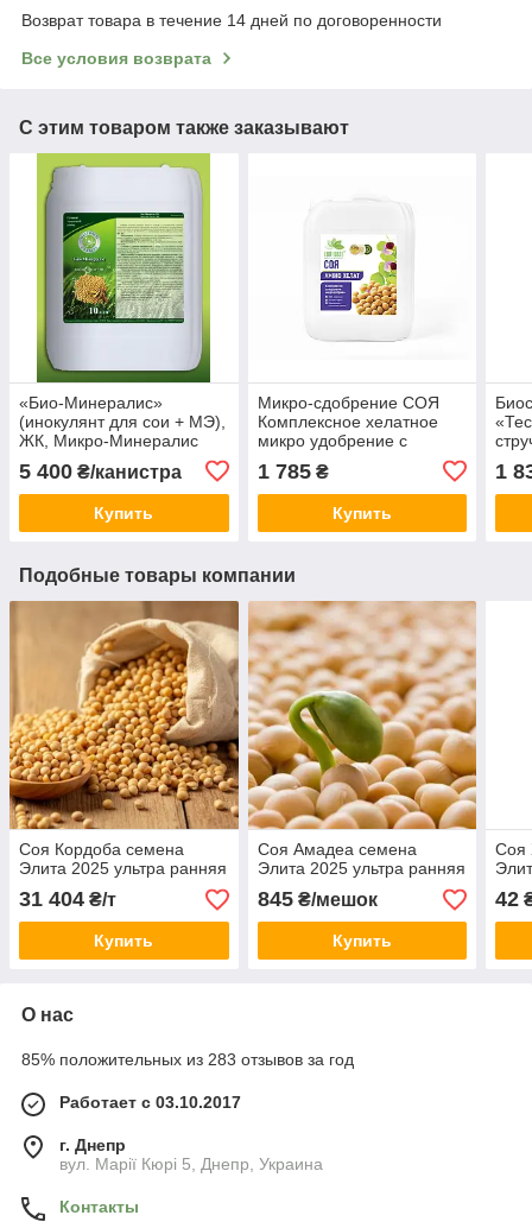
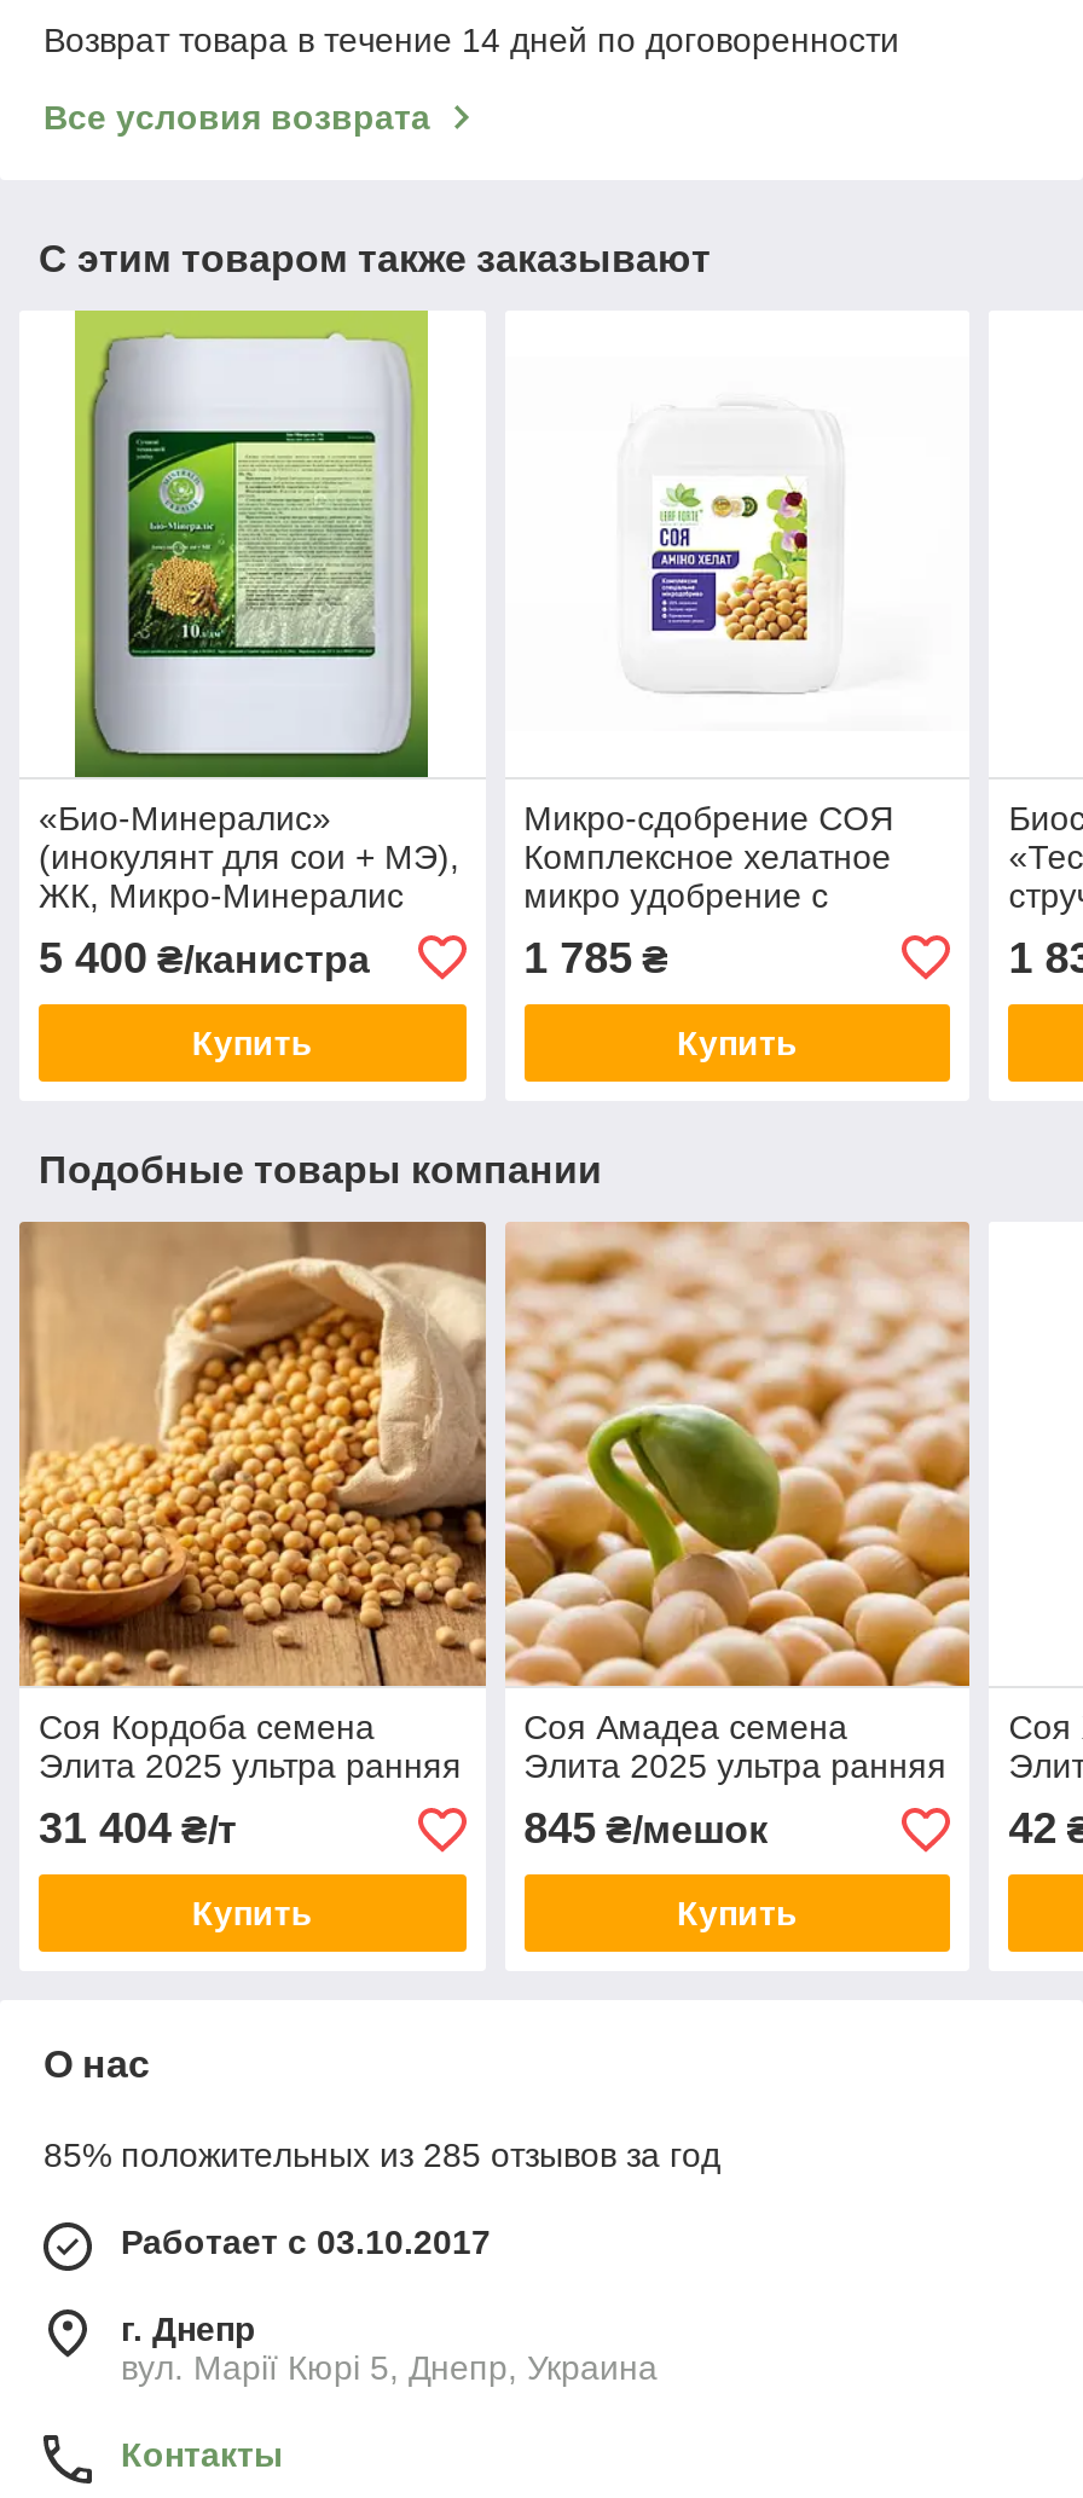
- 85% положительных из 283 отзывов за год
+ 85% положительных из 285 отзывов за год
